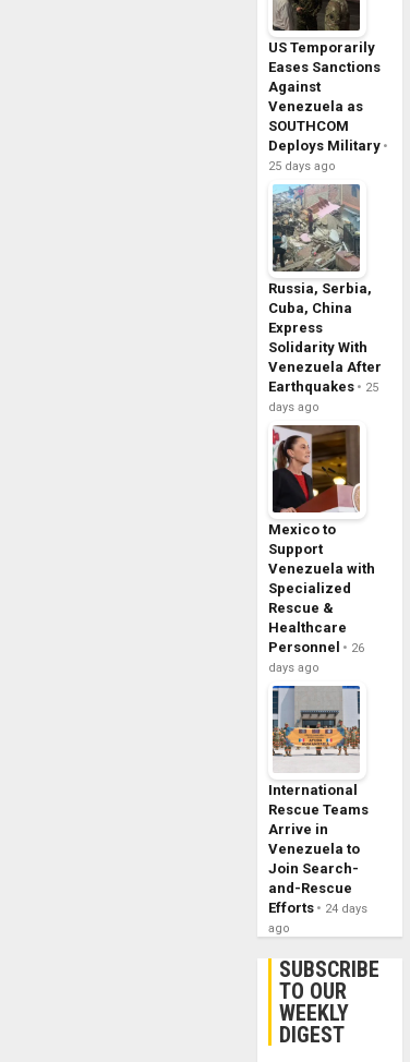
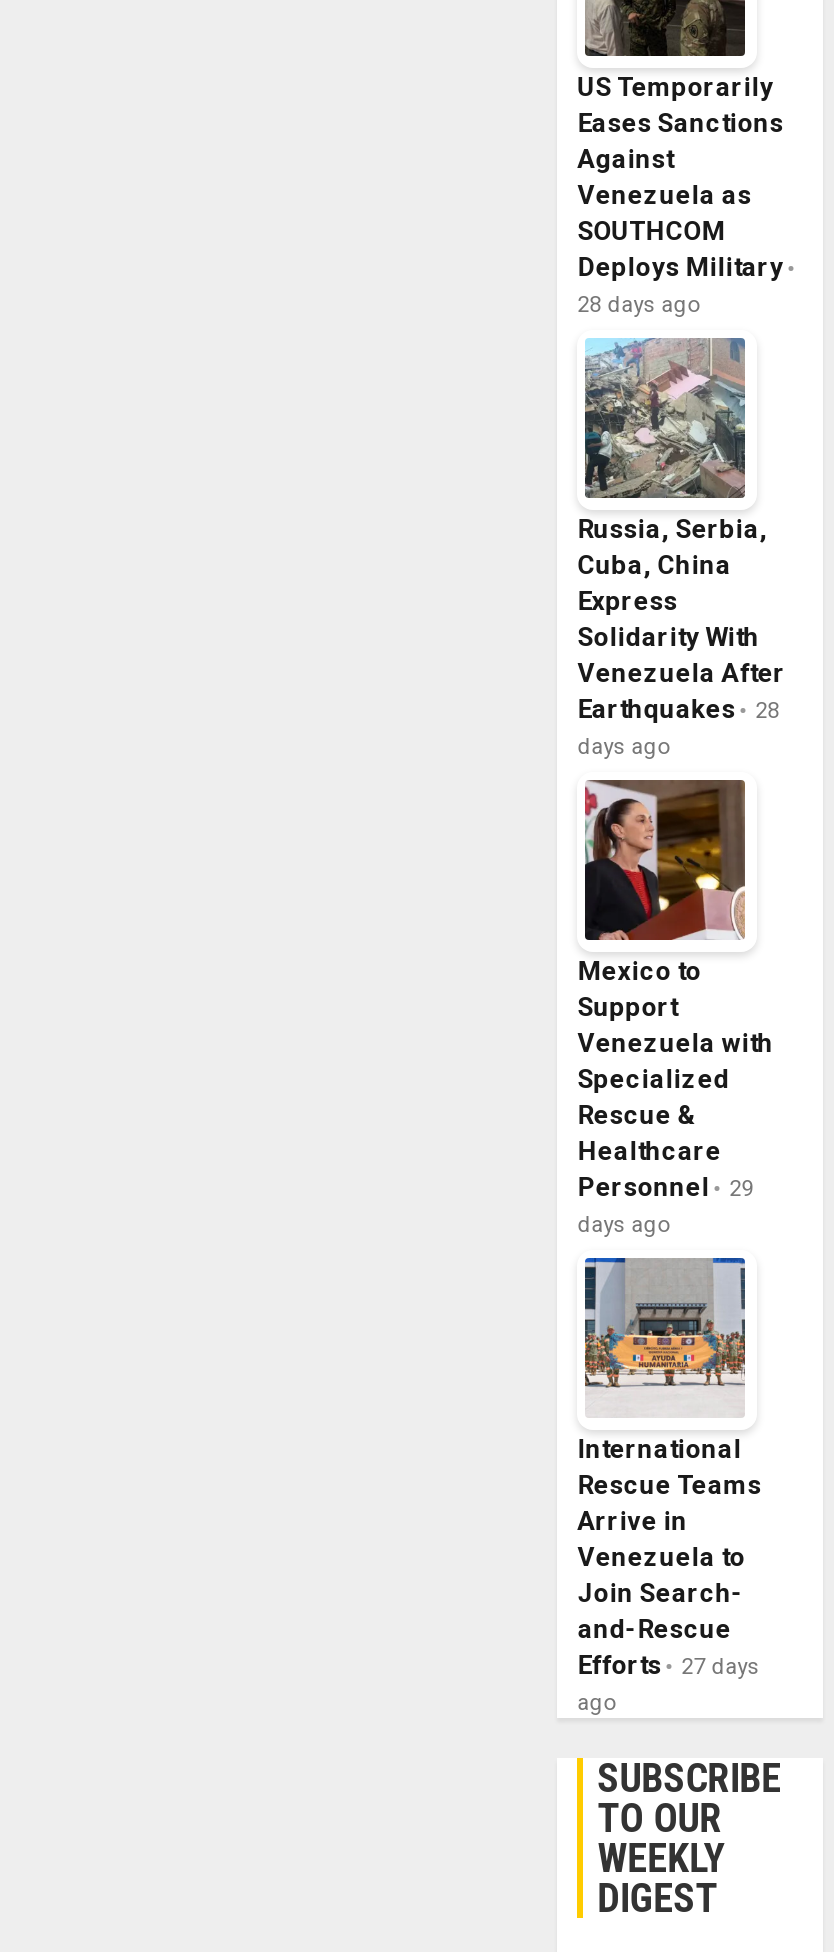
- 25 days ago
+ 28 days ago

- Earthquakes 25
+ Earthquakes 28

- Personnel 26
+ Personnel 29

- Efforts 24 days
+ Efforts 27 days
